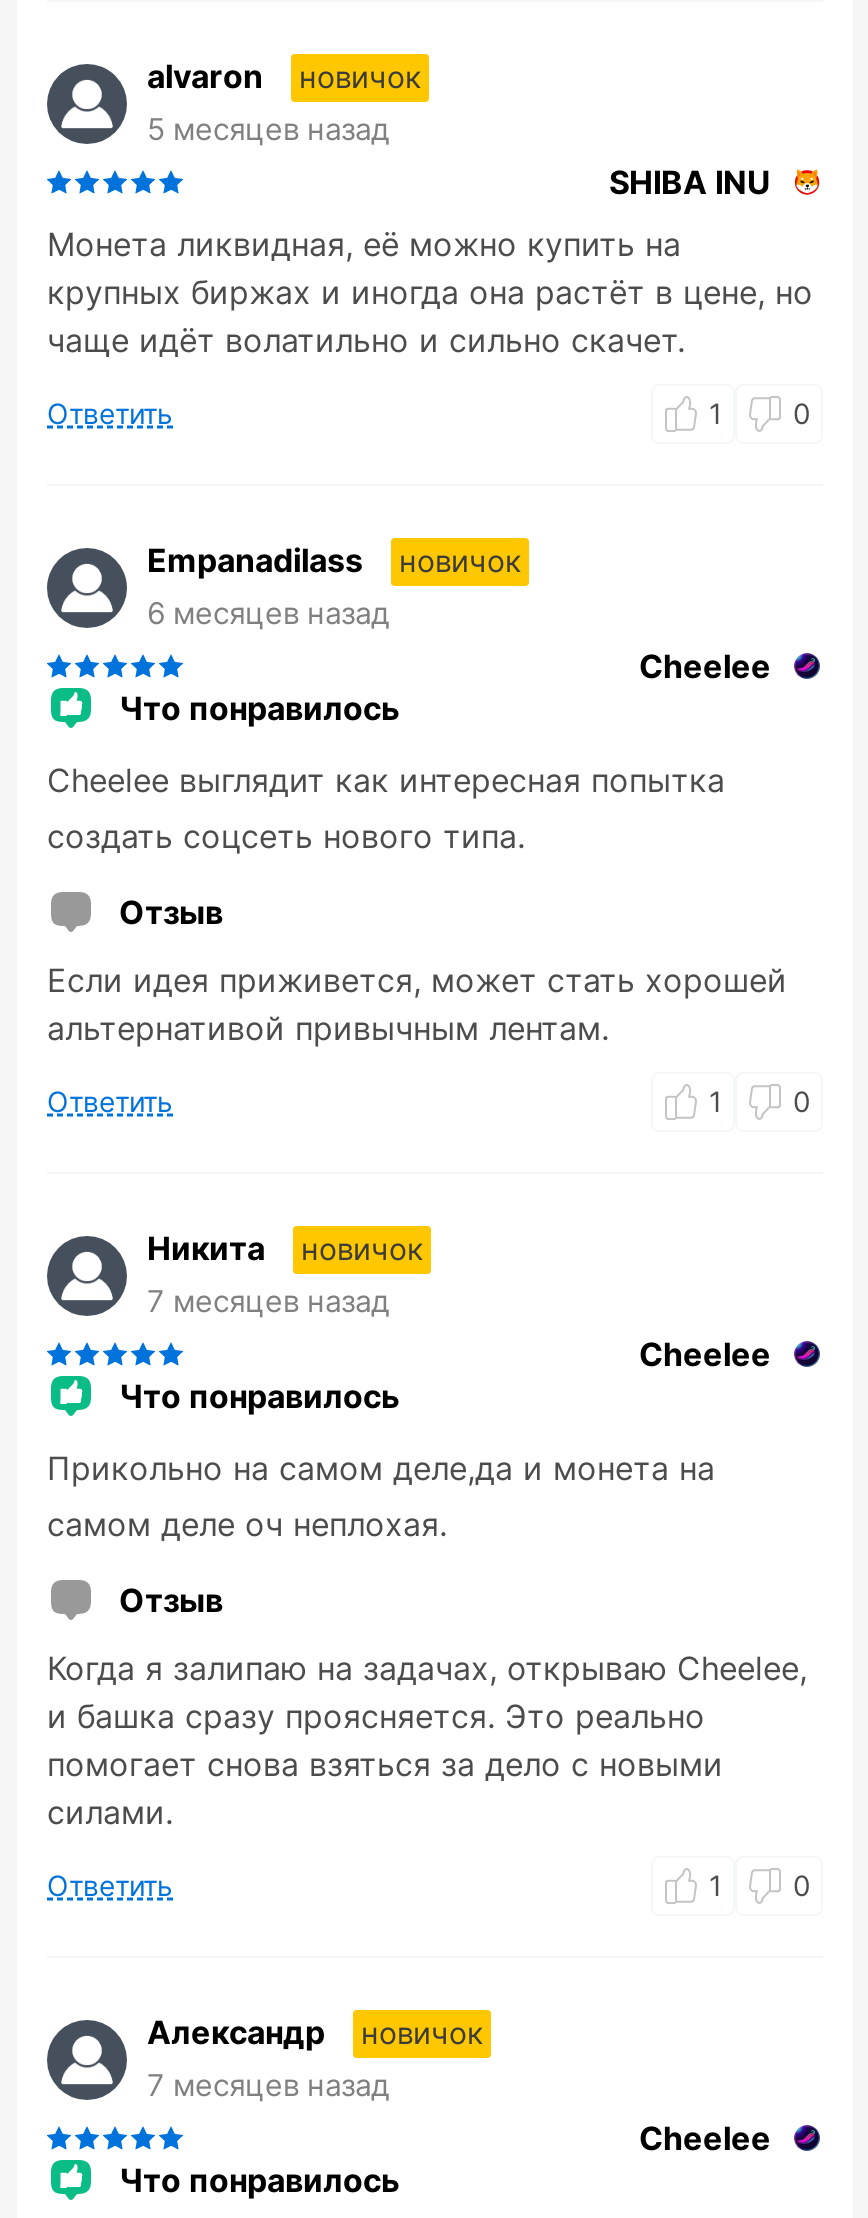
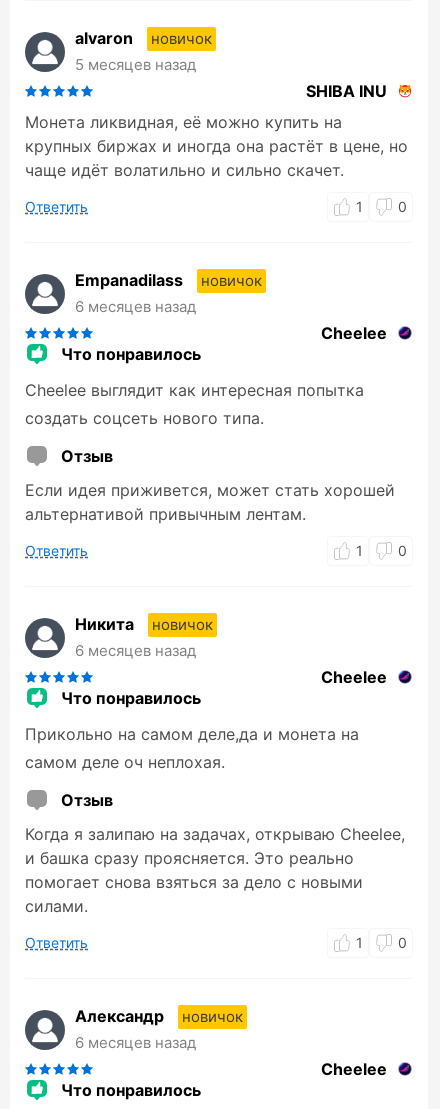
- 7 месяцев назад
+ 6 месяцев назад

- 7 месяцев назад
+ 6 месяцев назад
